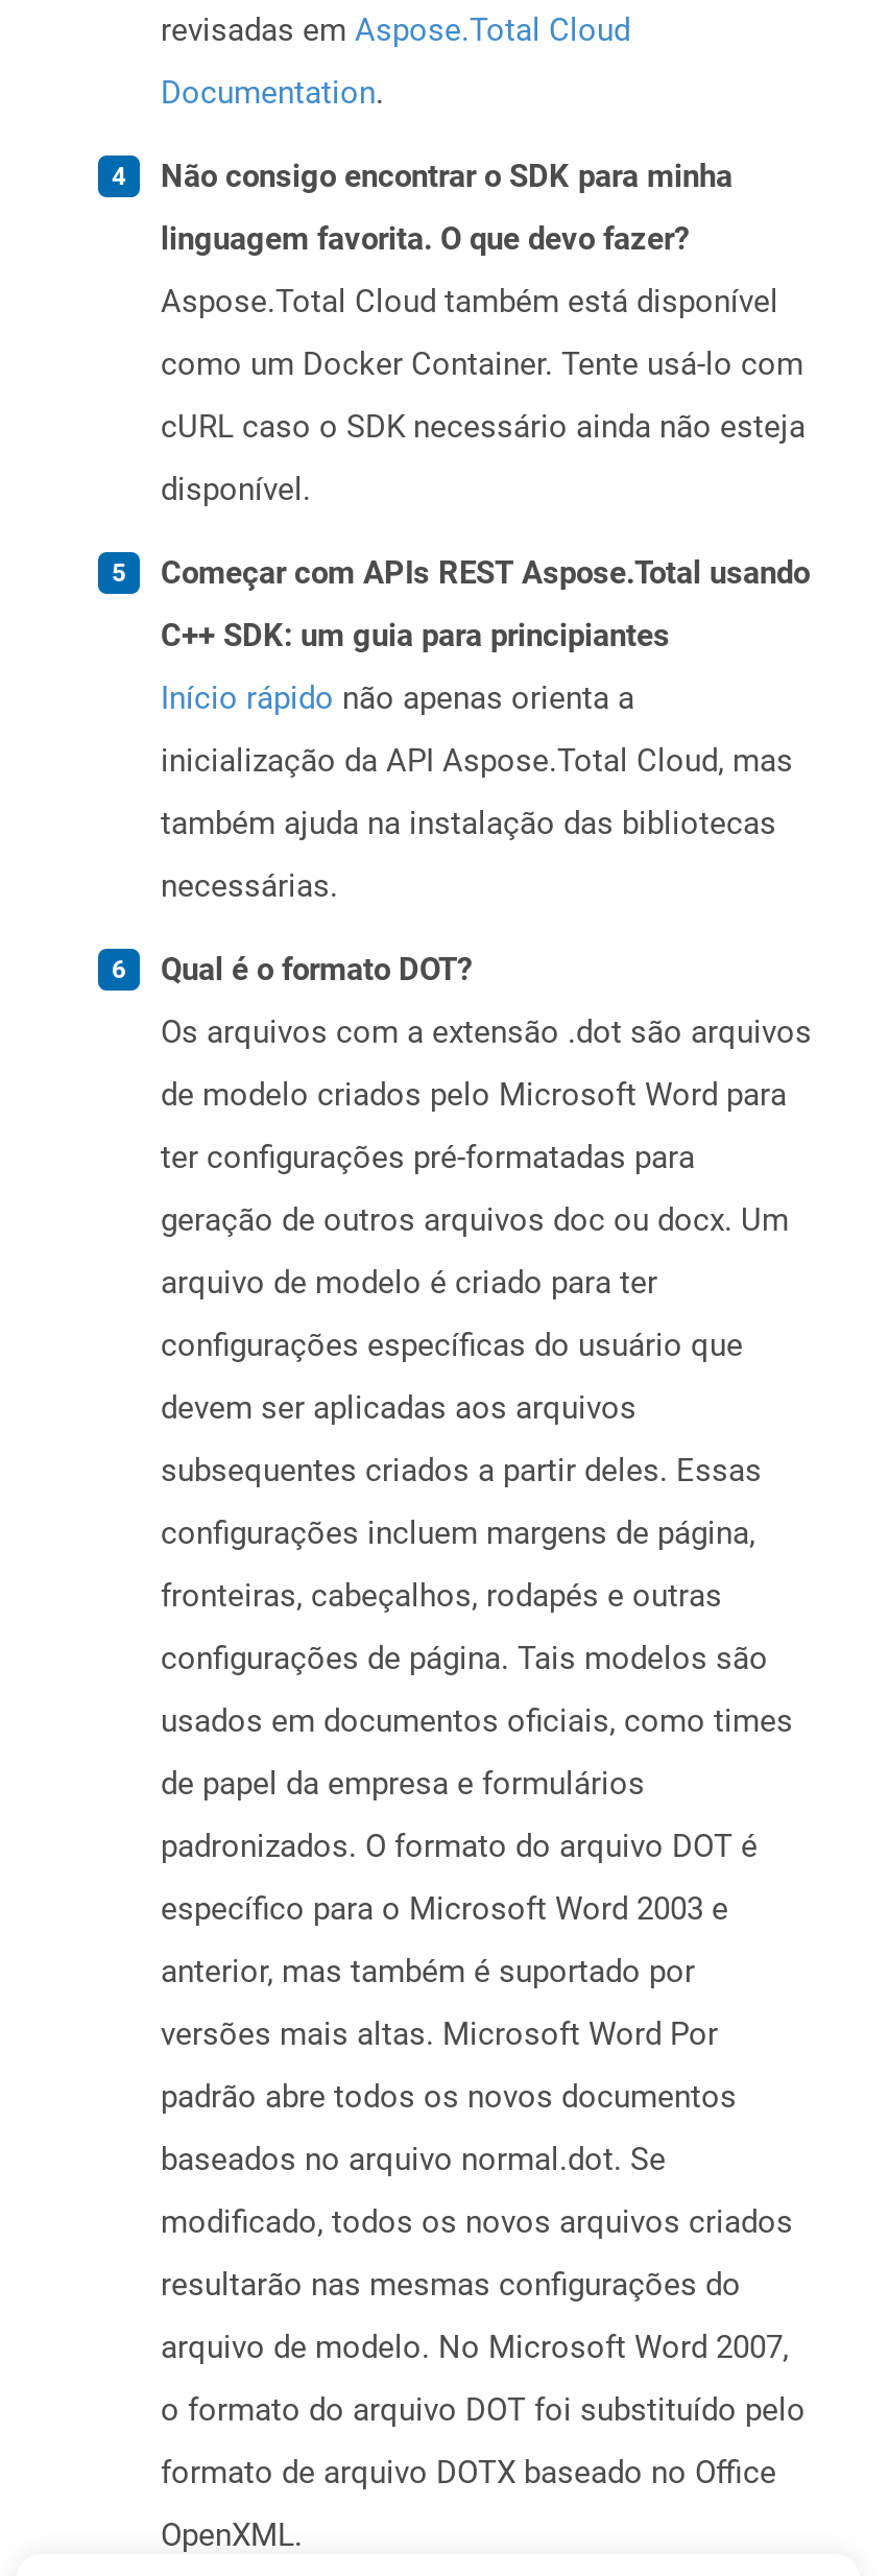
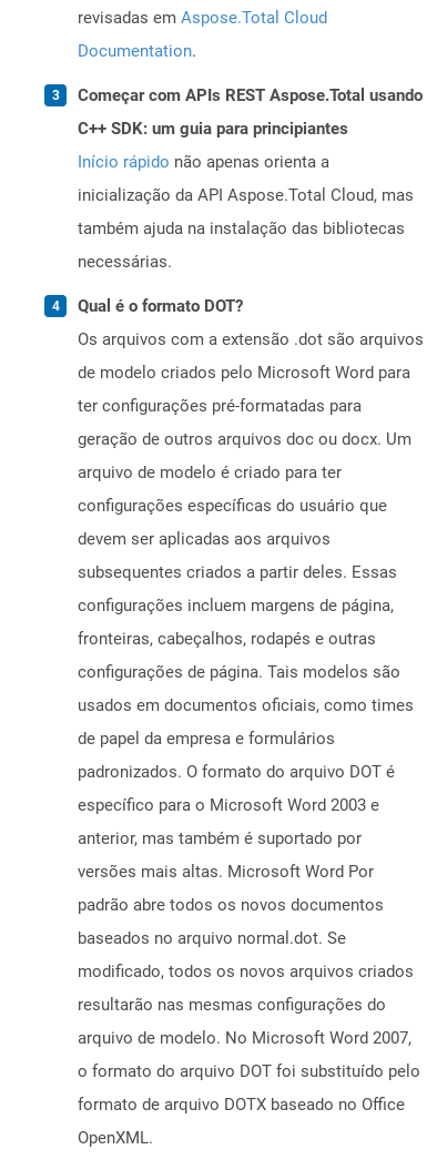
- Não consigo encontrar o SDK para minha
- linguagem favorita. O que devo fazer?
- Aspose.Total Cloud também está disponível
- como um Docker Container. Tente usá-lo com
- cURL caso o SDK necessário ainda não esteja
- disponível.
